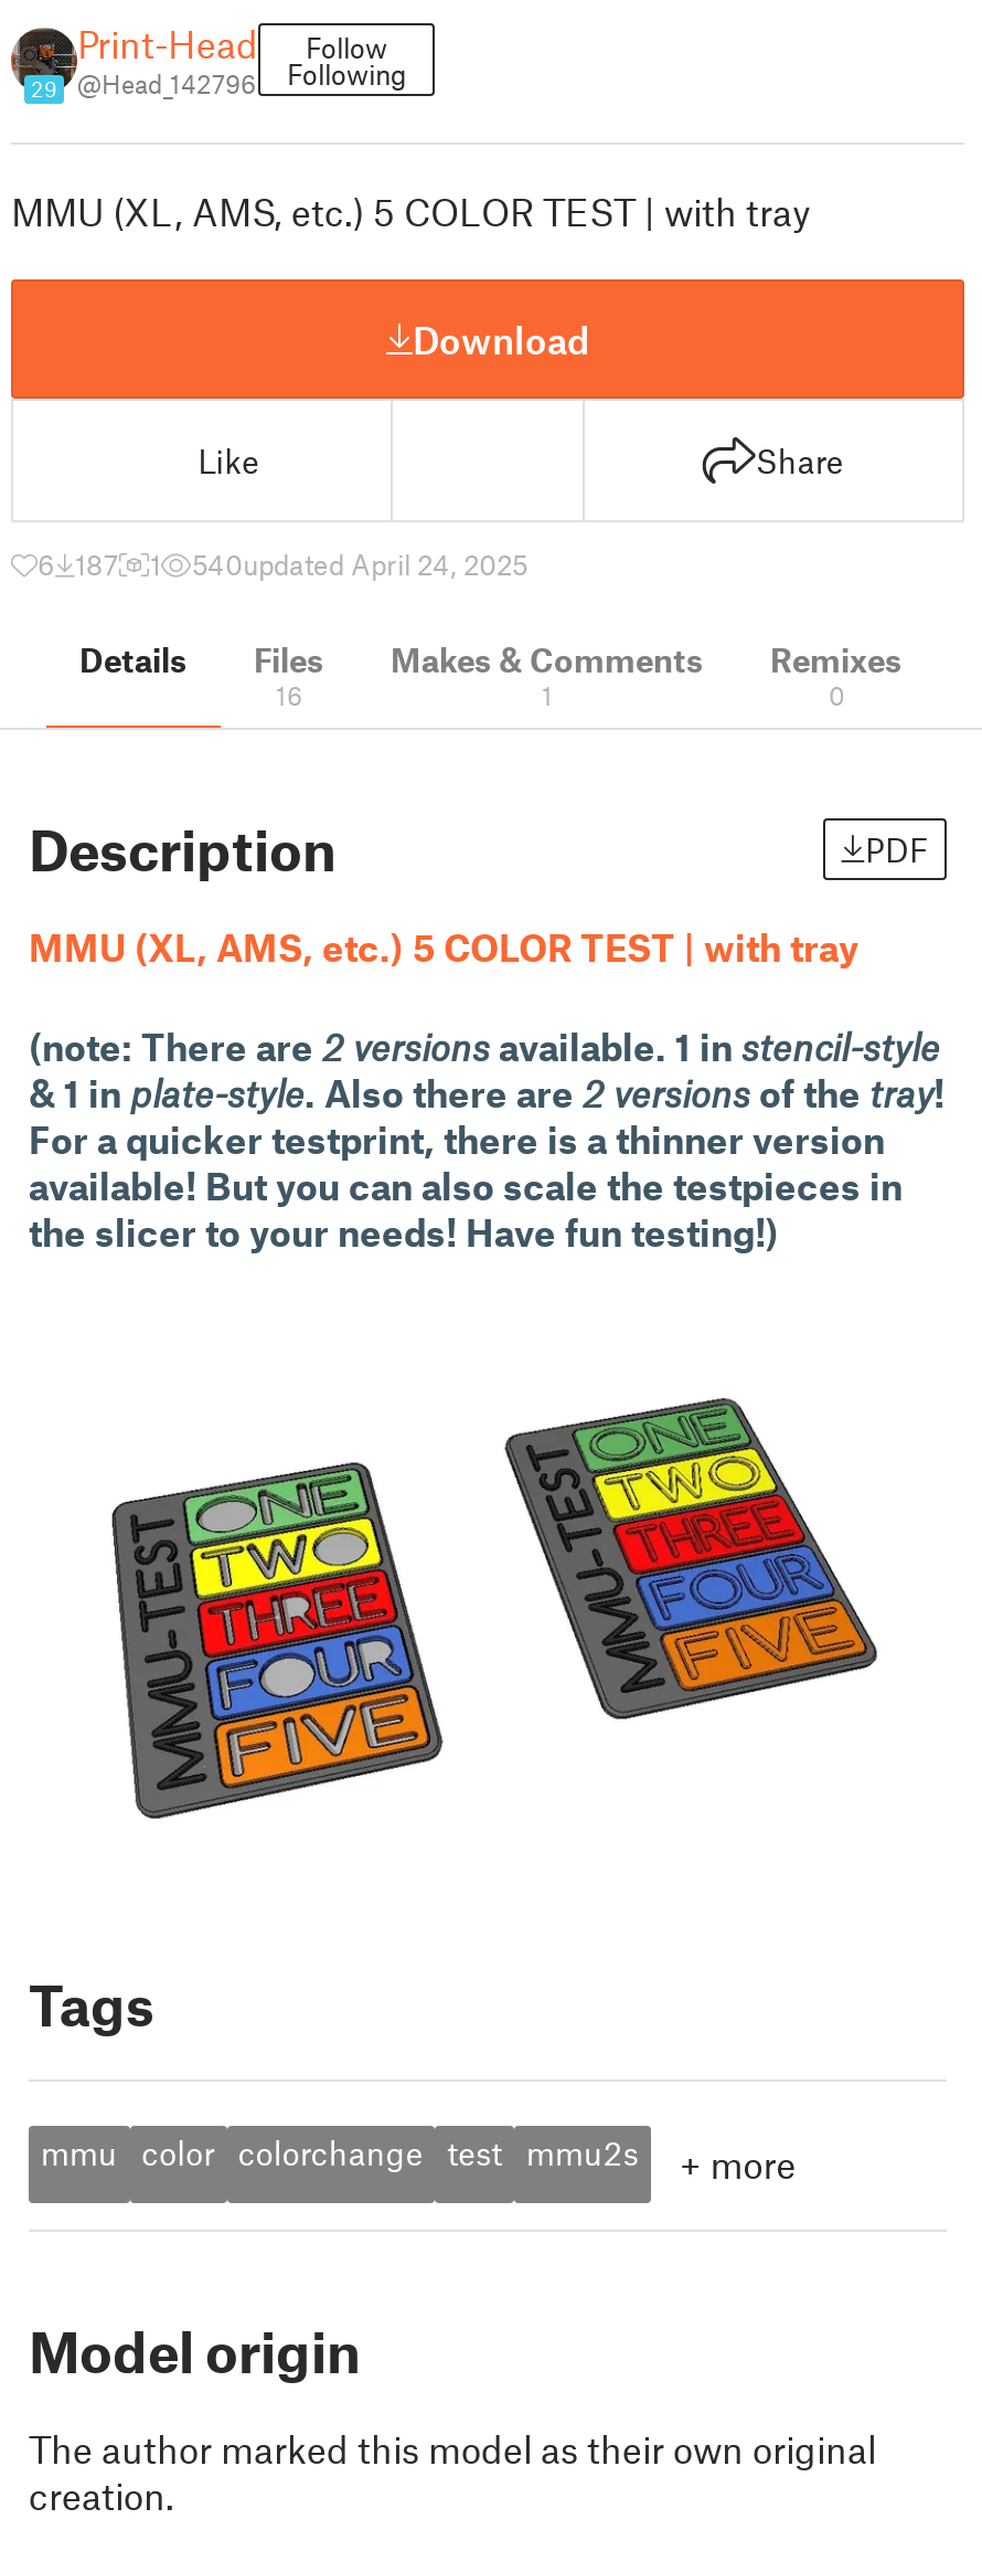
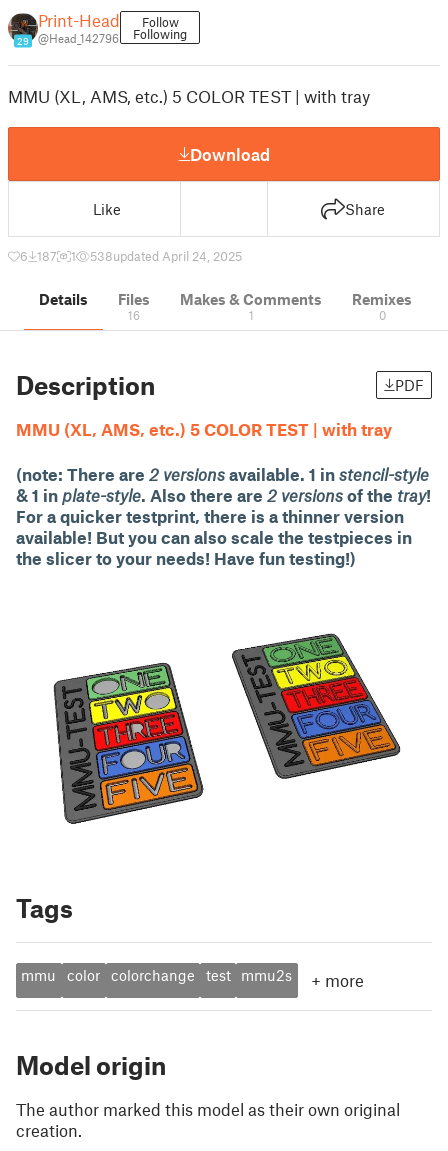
- 540updated April 24, 2025
+ 538updated April 24, 2025
